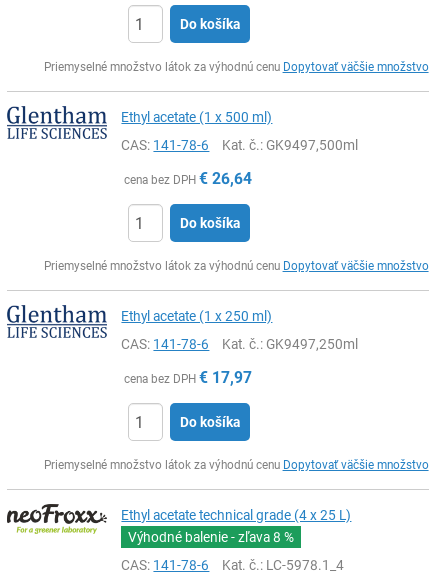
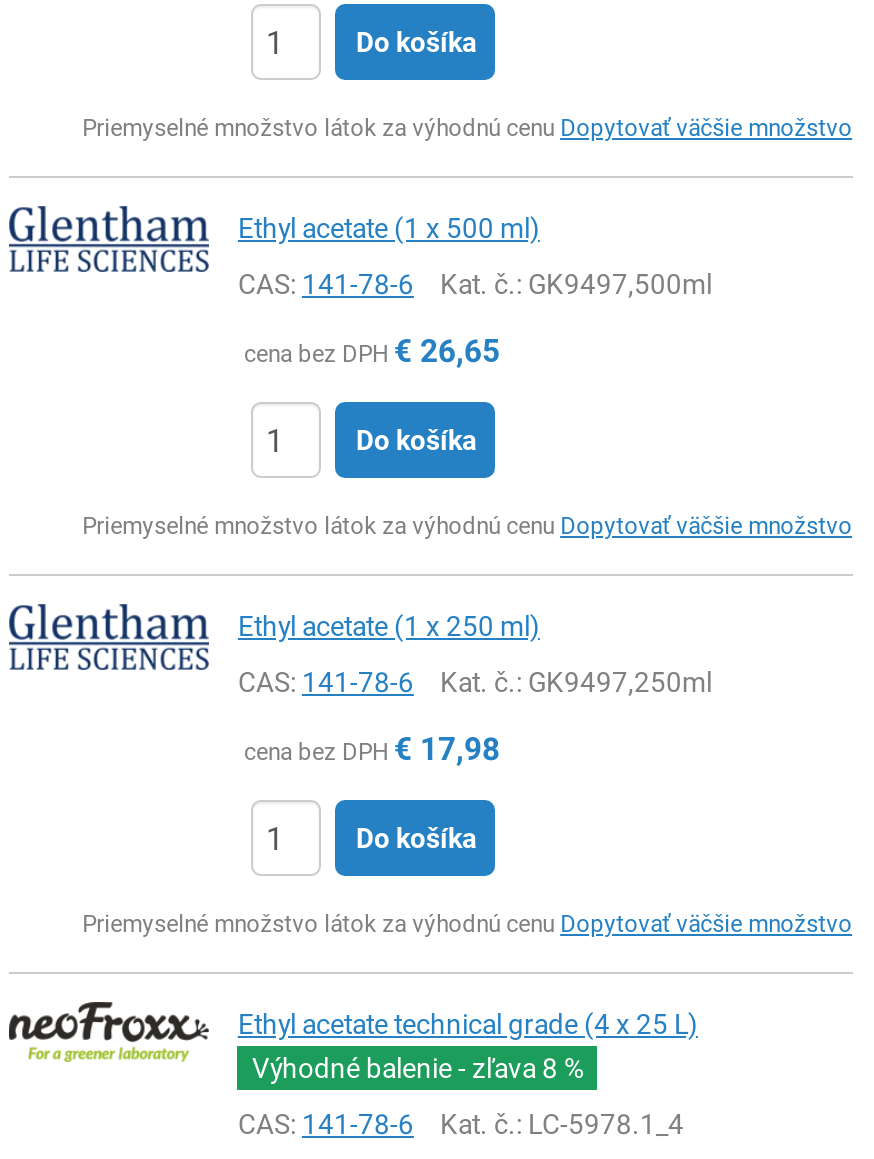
- cena bez DPH €26,64
+ cena bez DPH €26,65

- cena bez DPH €17,97
+ cena bez DPH €17,98
